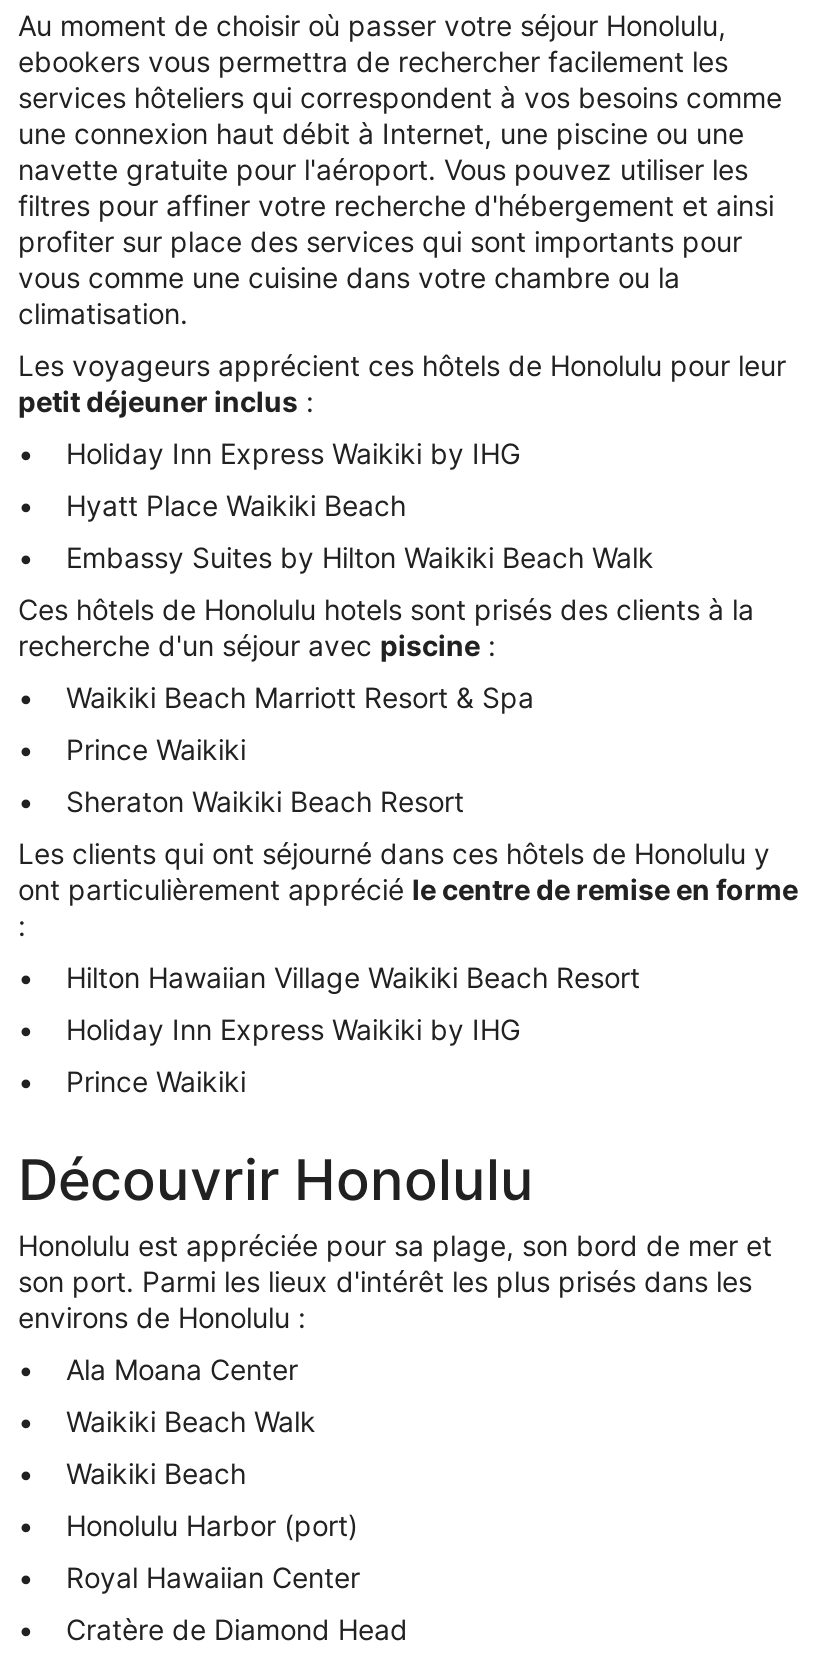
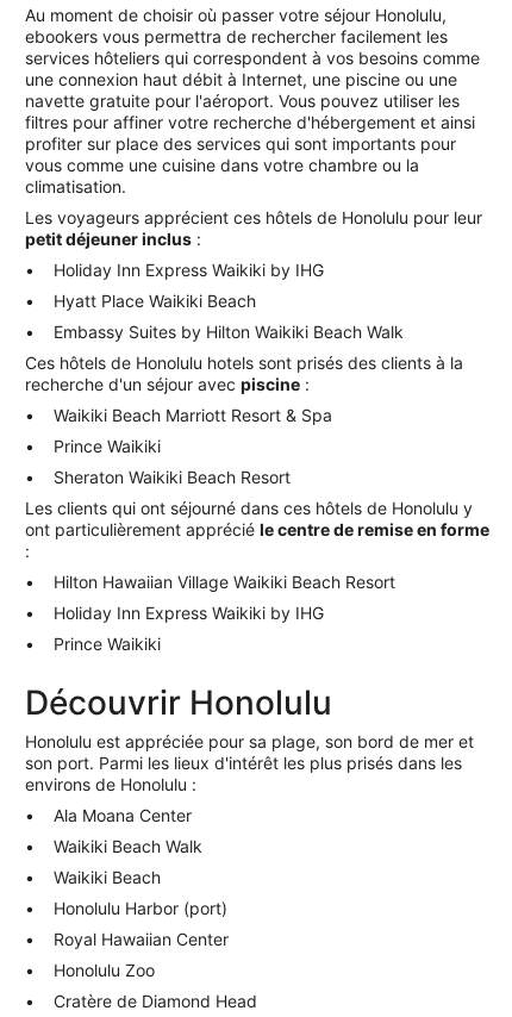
+ Honolulu Zoo
